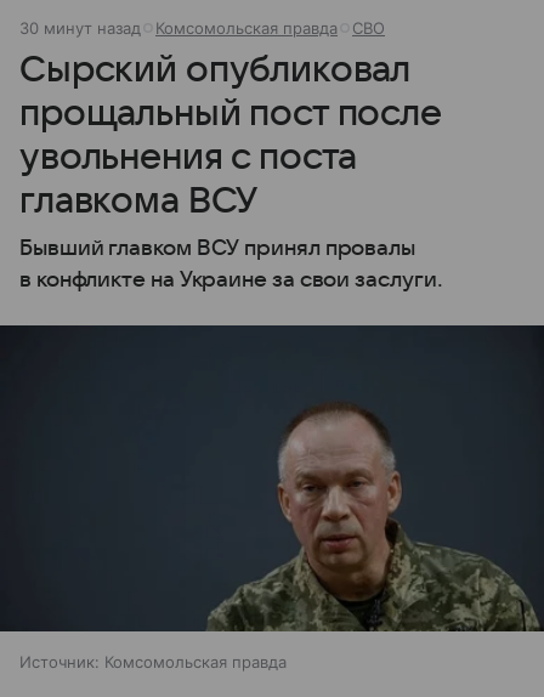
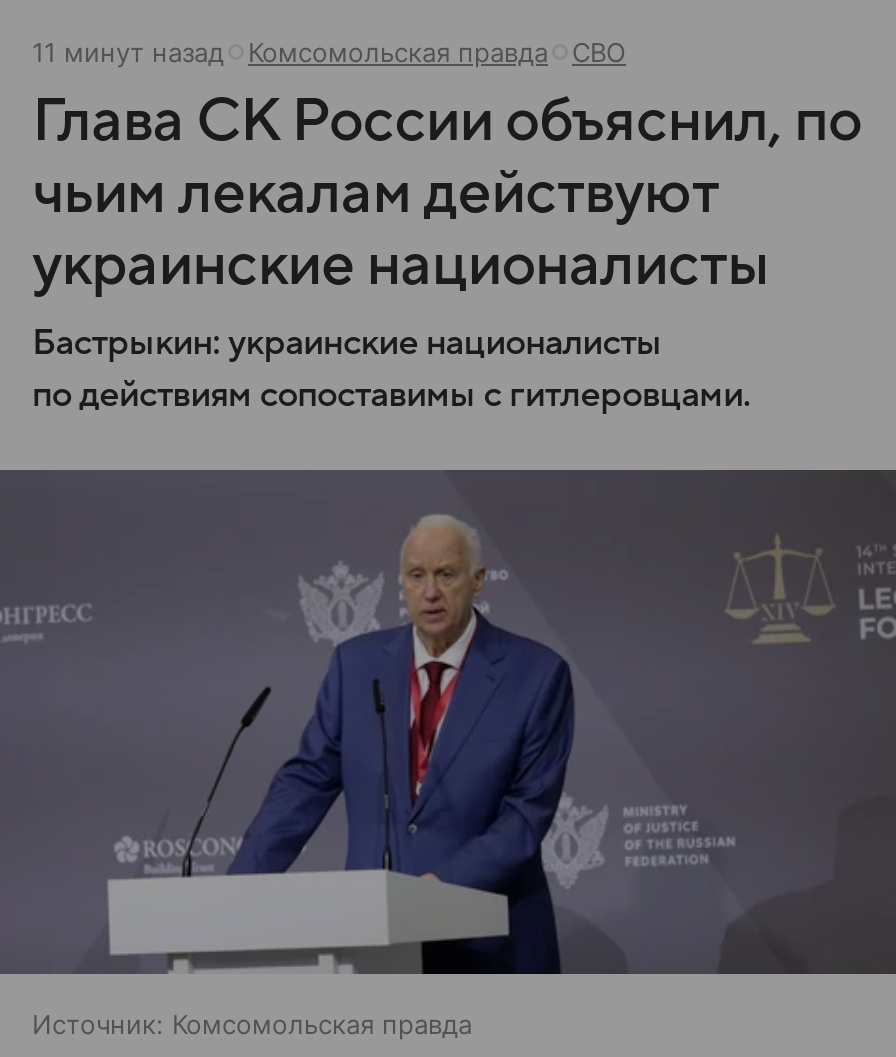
- 30 минут назад Комсомольская правда СВО
+ 11 минут назад Комсомольская правда СВО

- Сырский опубликовал
- прощальный пост после
- увольнения с поста
- главкома ВСУ
- Бывший главком ВСУ принял провалы
- в конфликте на Украине за свои заслуги.
+ Глава СК России объяснил, по
+ чьим лекалам действуют
+ украинские националисты
+ Бастрыкин: украинские националисты
+ по действиям сопоставимы с гитлеровцами.

- [image]
+ [image]
